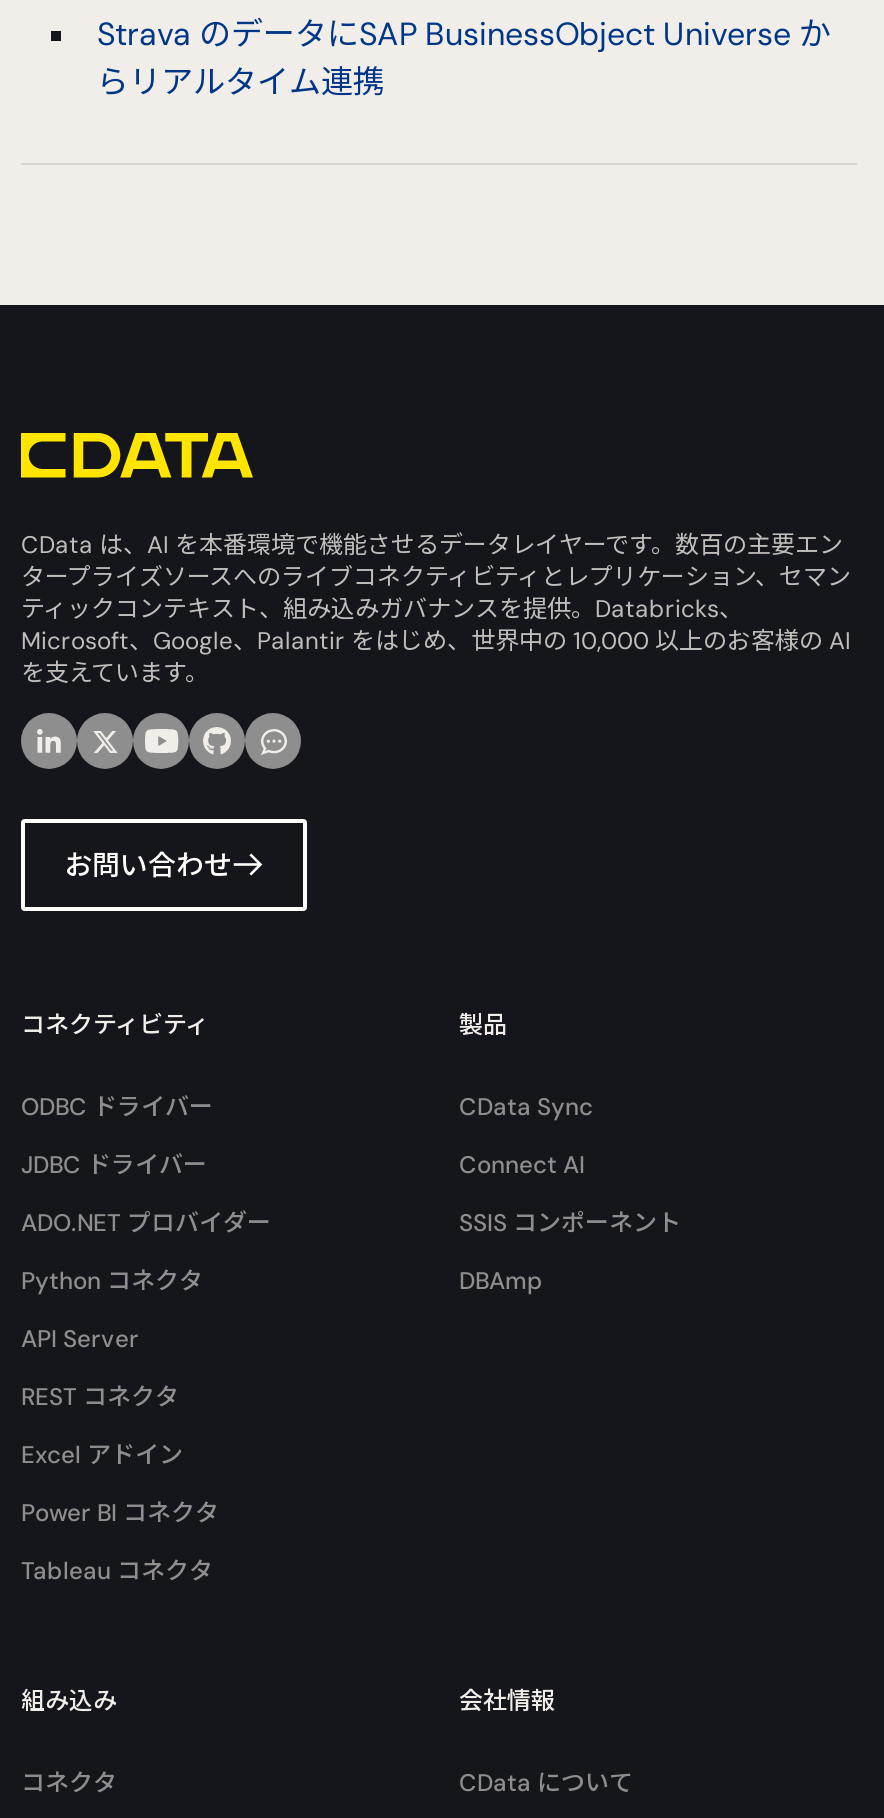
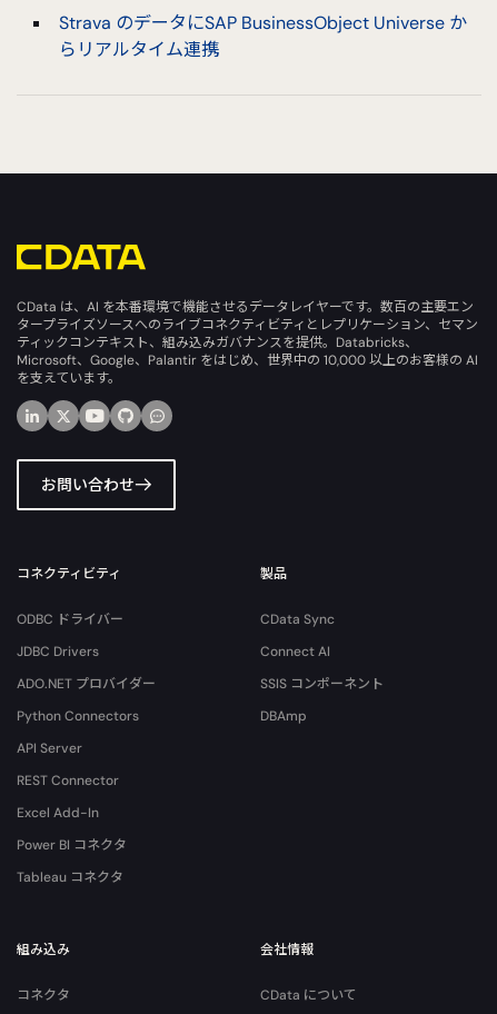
- JDBC ドライバー
+ JDBC Drivers

- Python コネクタ
+ Python Connectors

- REST コネクタ
+ REST Connector

- Excel アドイン
+ Excel Add-In
